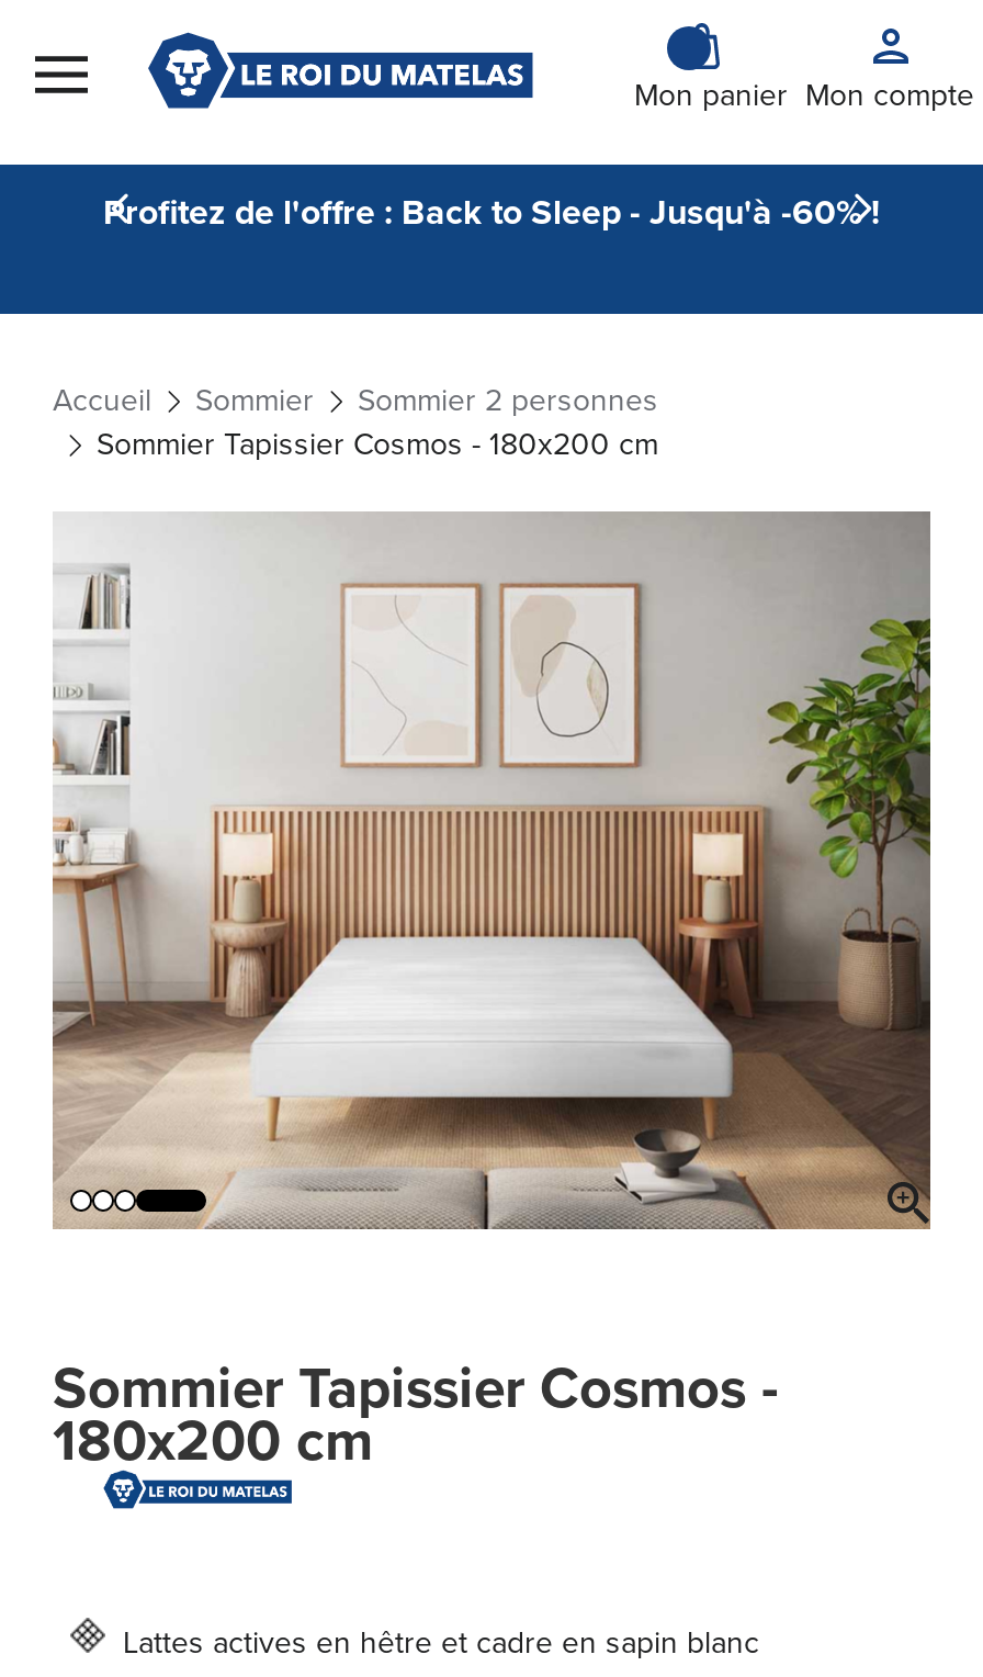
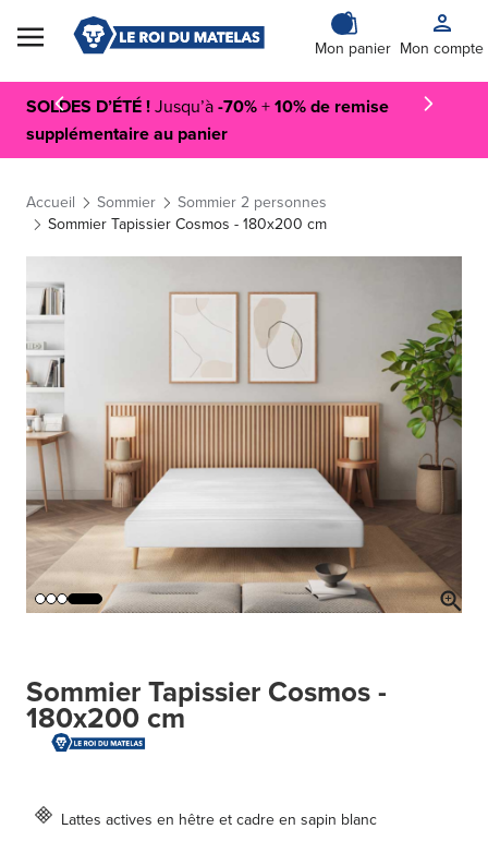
- Profitez de l'offre : Back to Sleep - Jusqu'à -60% !
+ SOLDES D’ÉTÉ ! Jusqu’à -70% + 10% de remise
+ supplémentaire au panier
